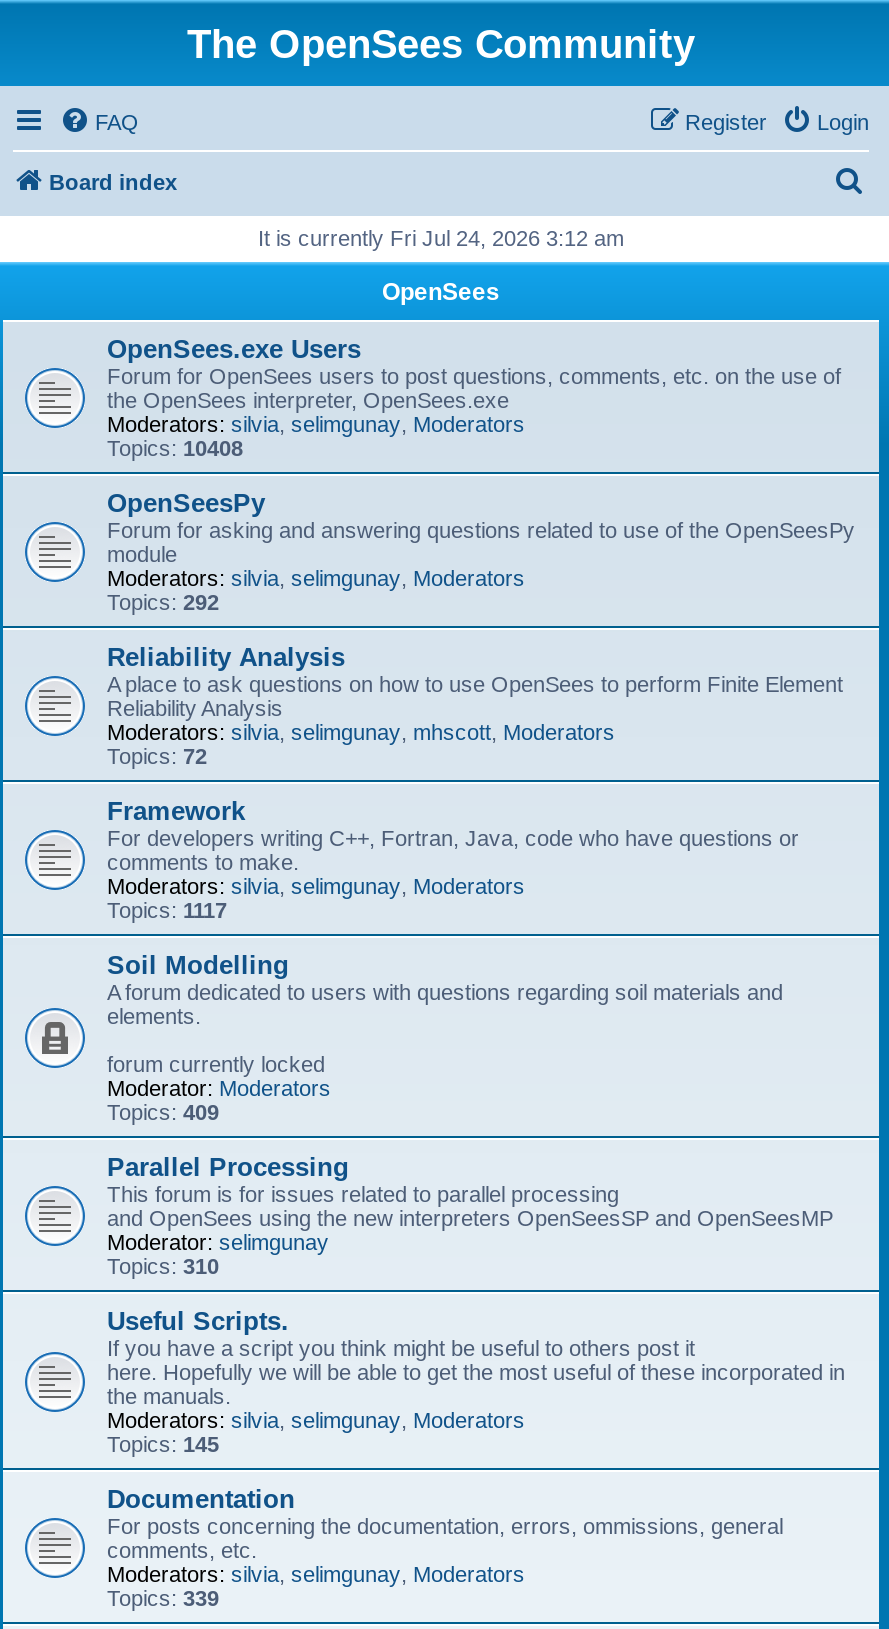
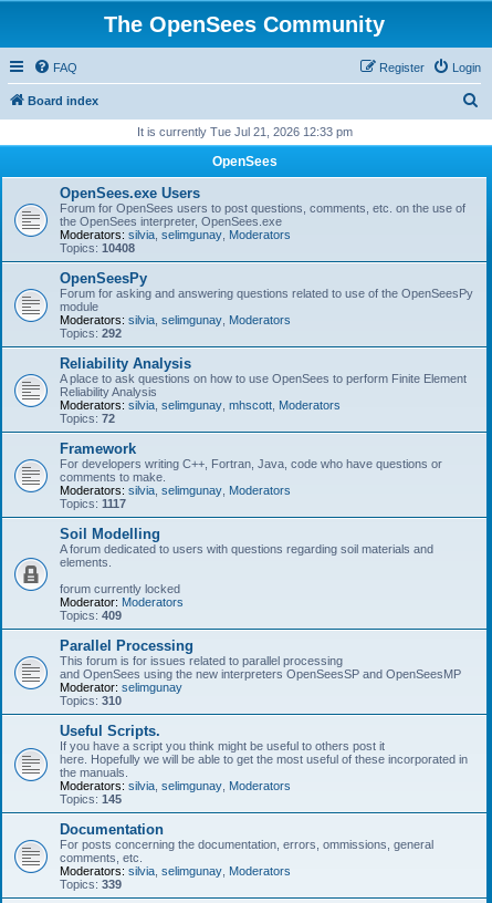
- It is currently Fri Jul 24, 2026 3:12 am
+ It is currently Tue Jul 21, 2026 12:33 pm
